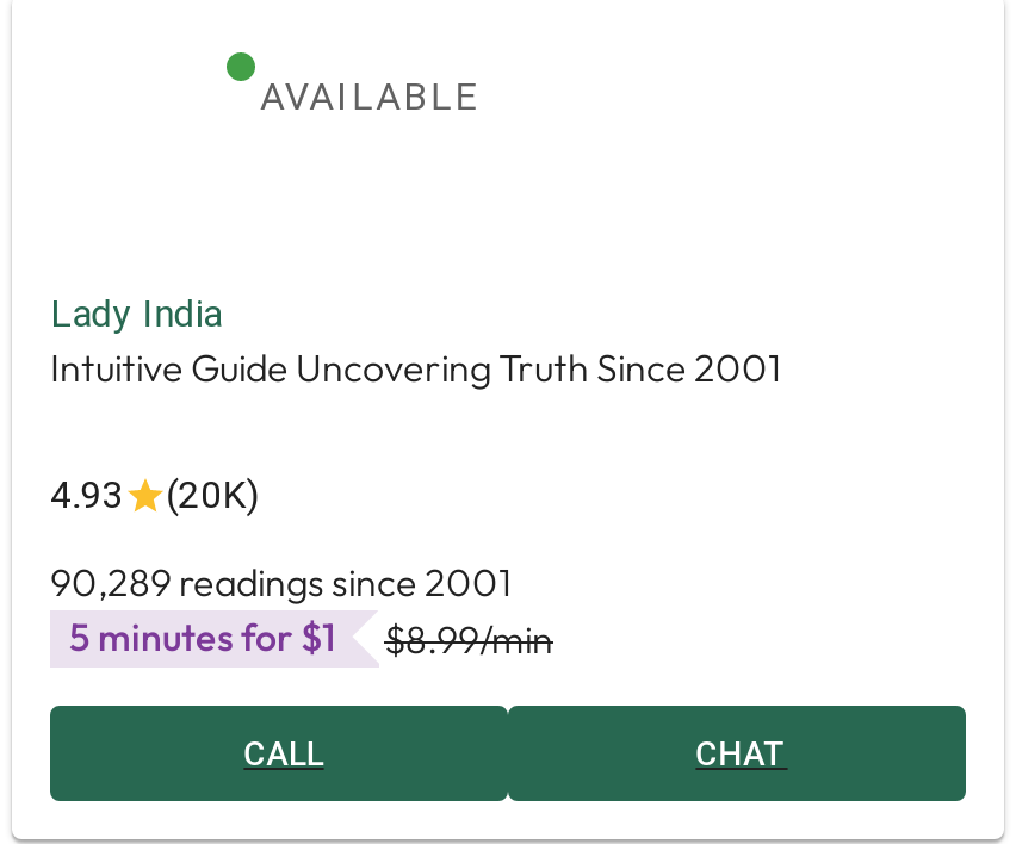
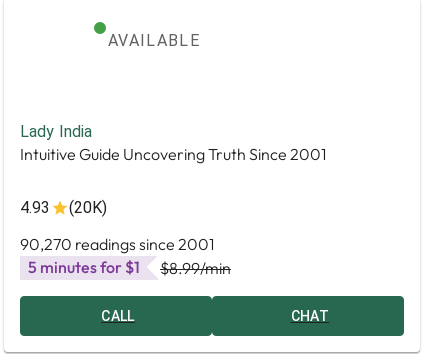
- 90,289 readings since 2001
+ 90,270 readings since 2001
